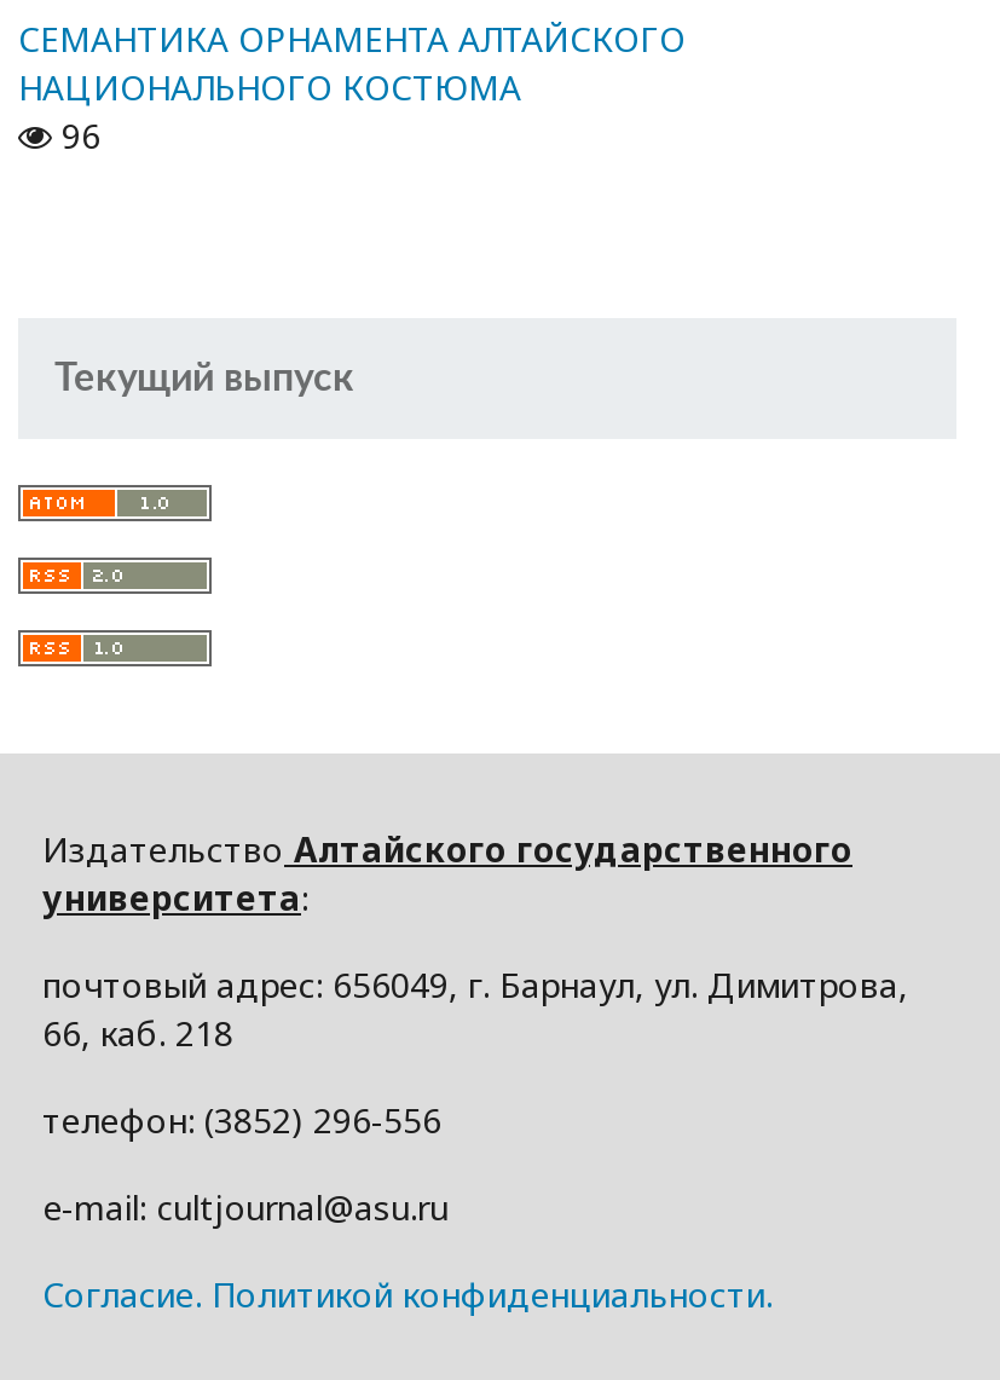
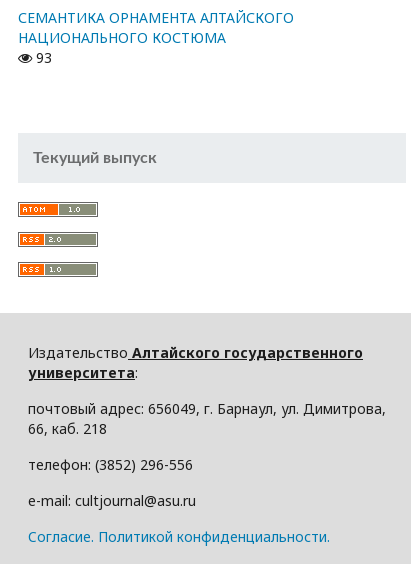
- 96
+ 93
